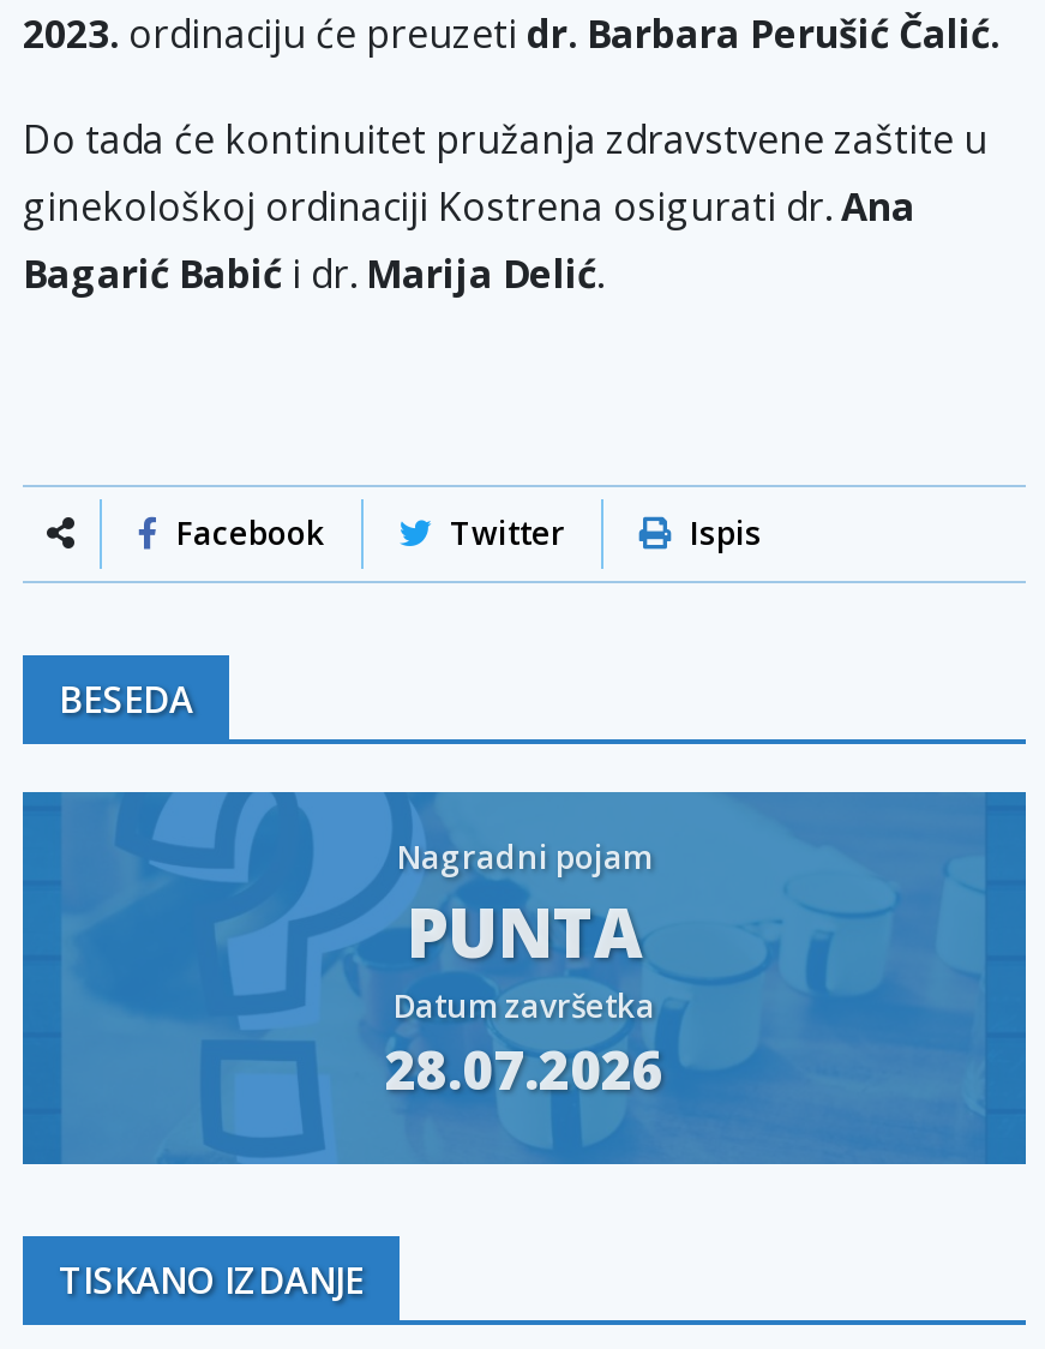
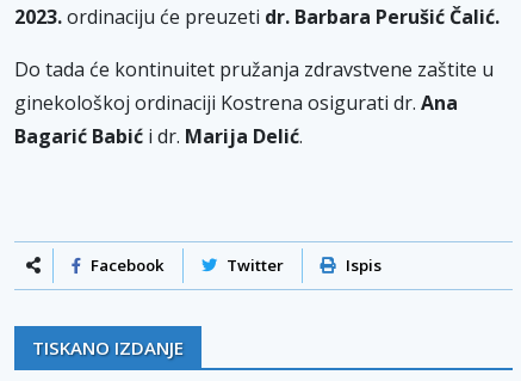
- [image]
- BESEDA
- Nagradni pojam
- PUNTA
- Datum završetka
- 28.07.2026
